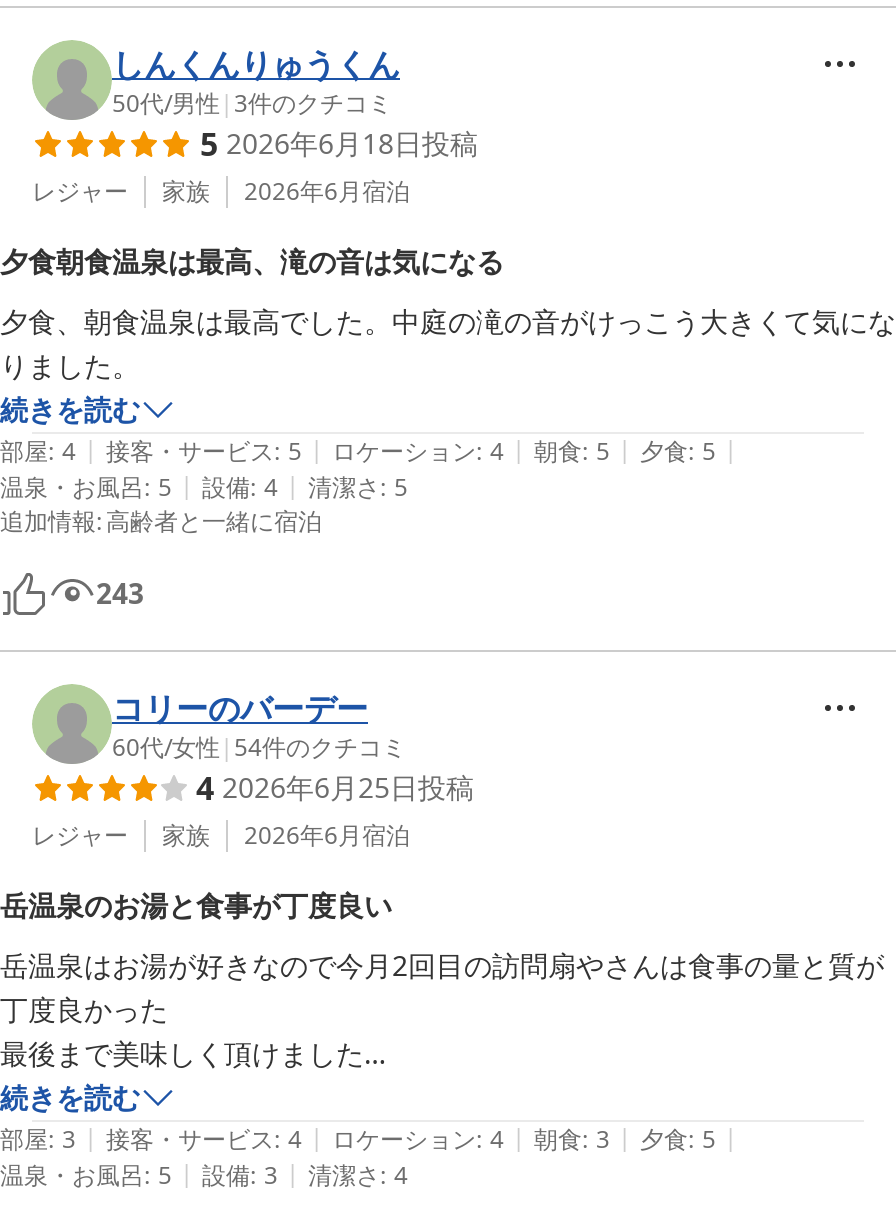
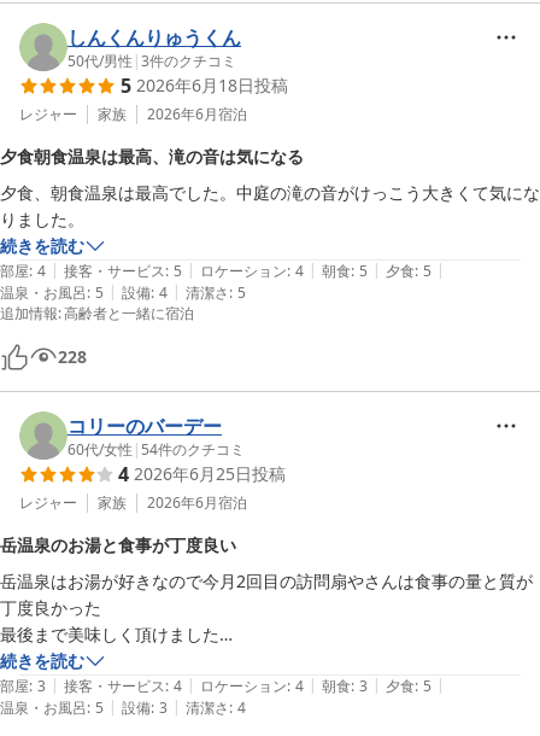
- 243
+ 228
